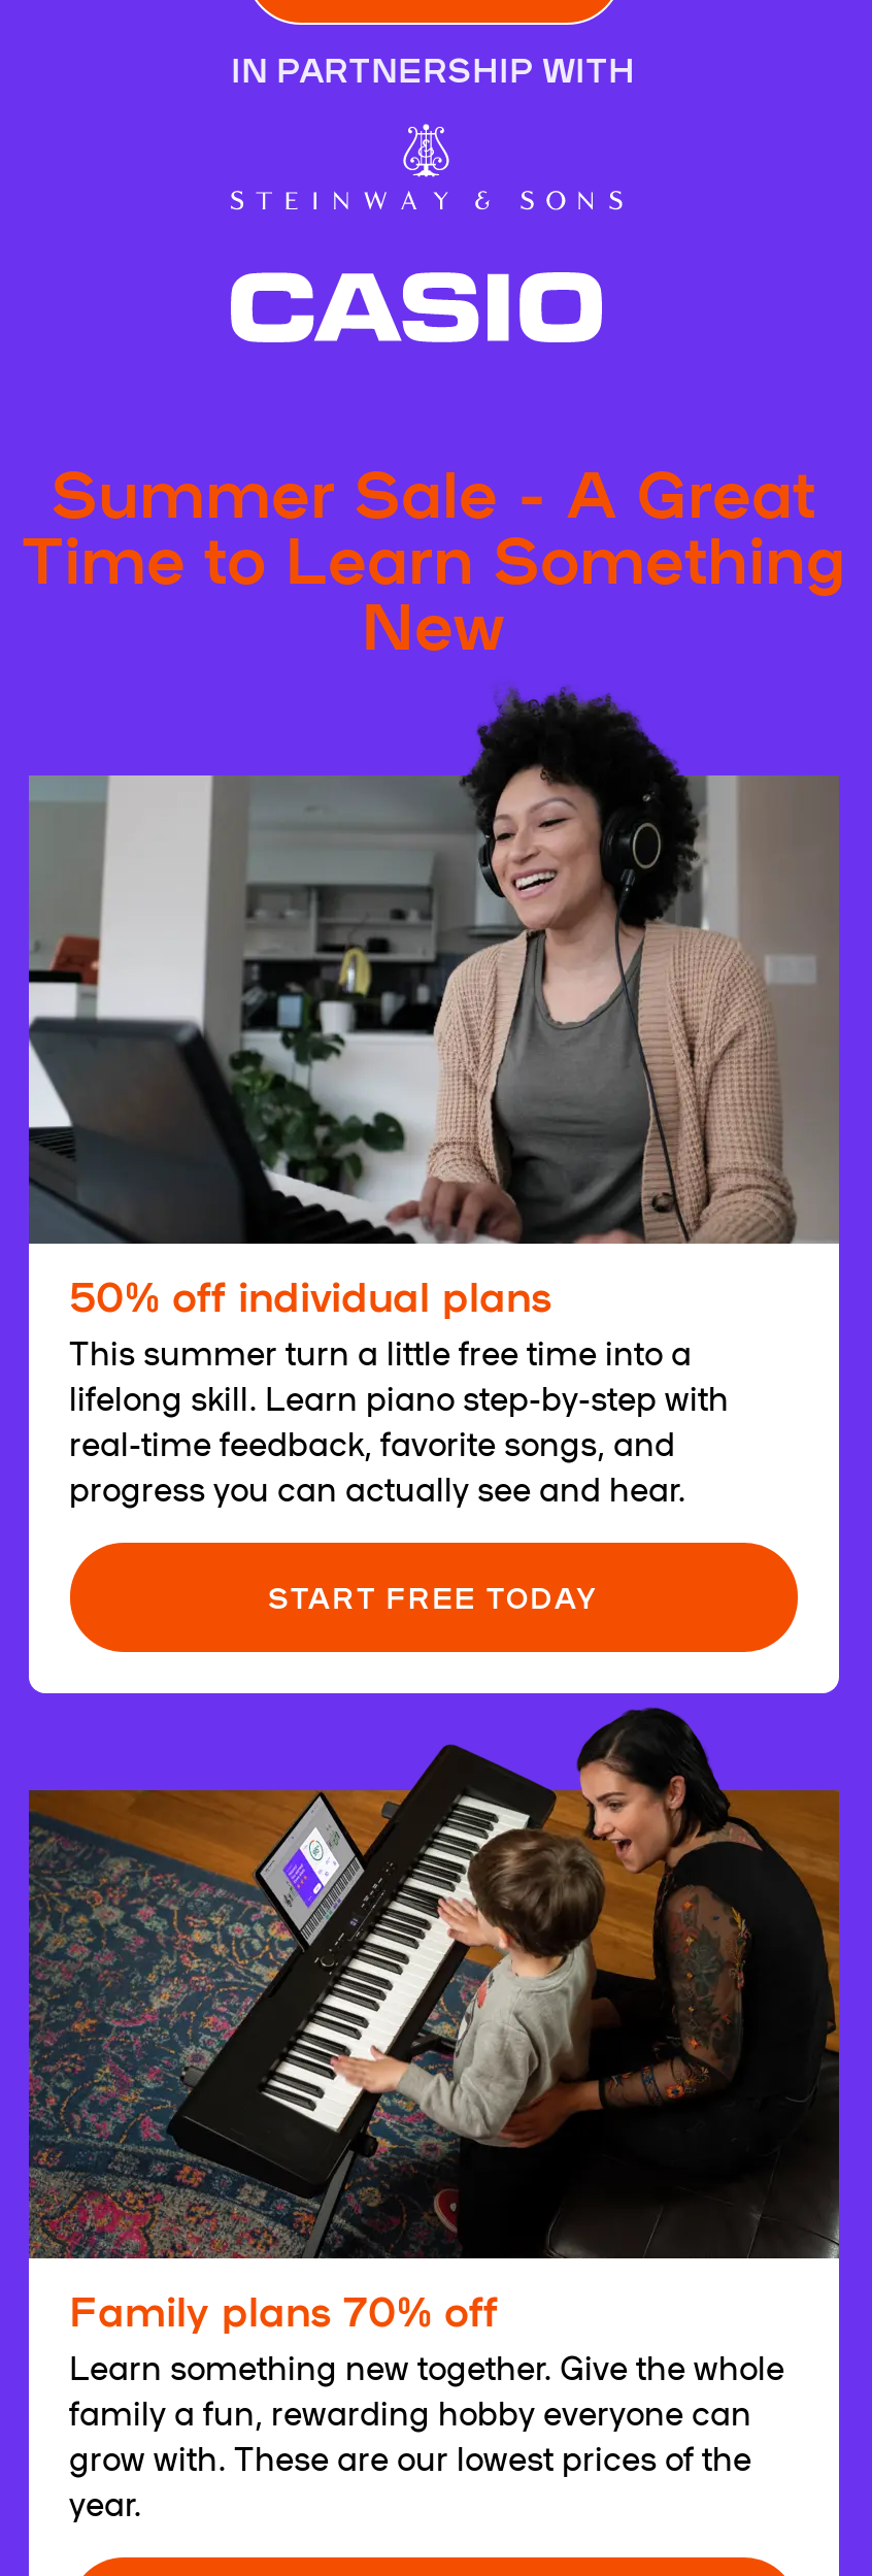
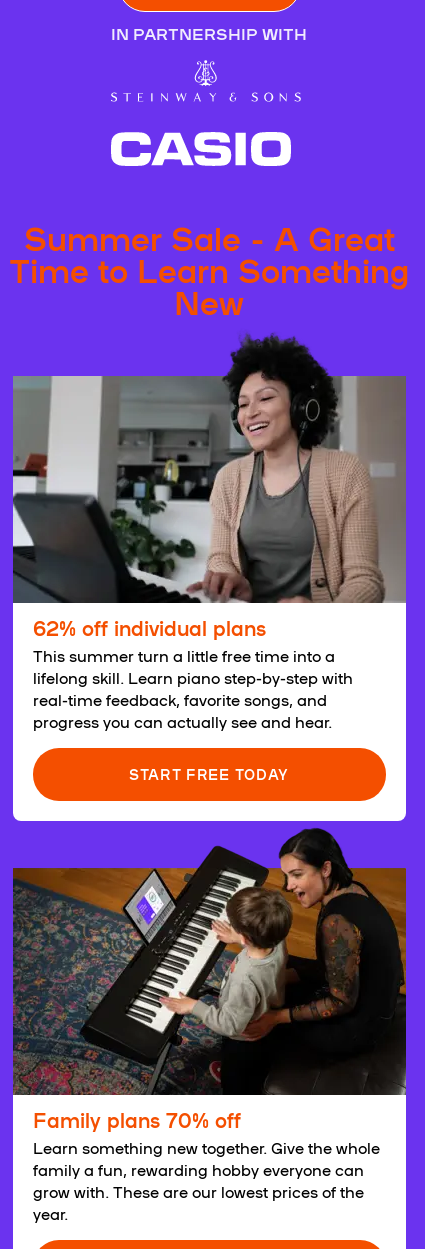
- 50% off individual plans
+ 62% off individual plans
